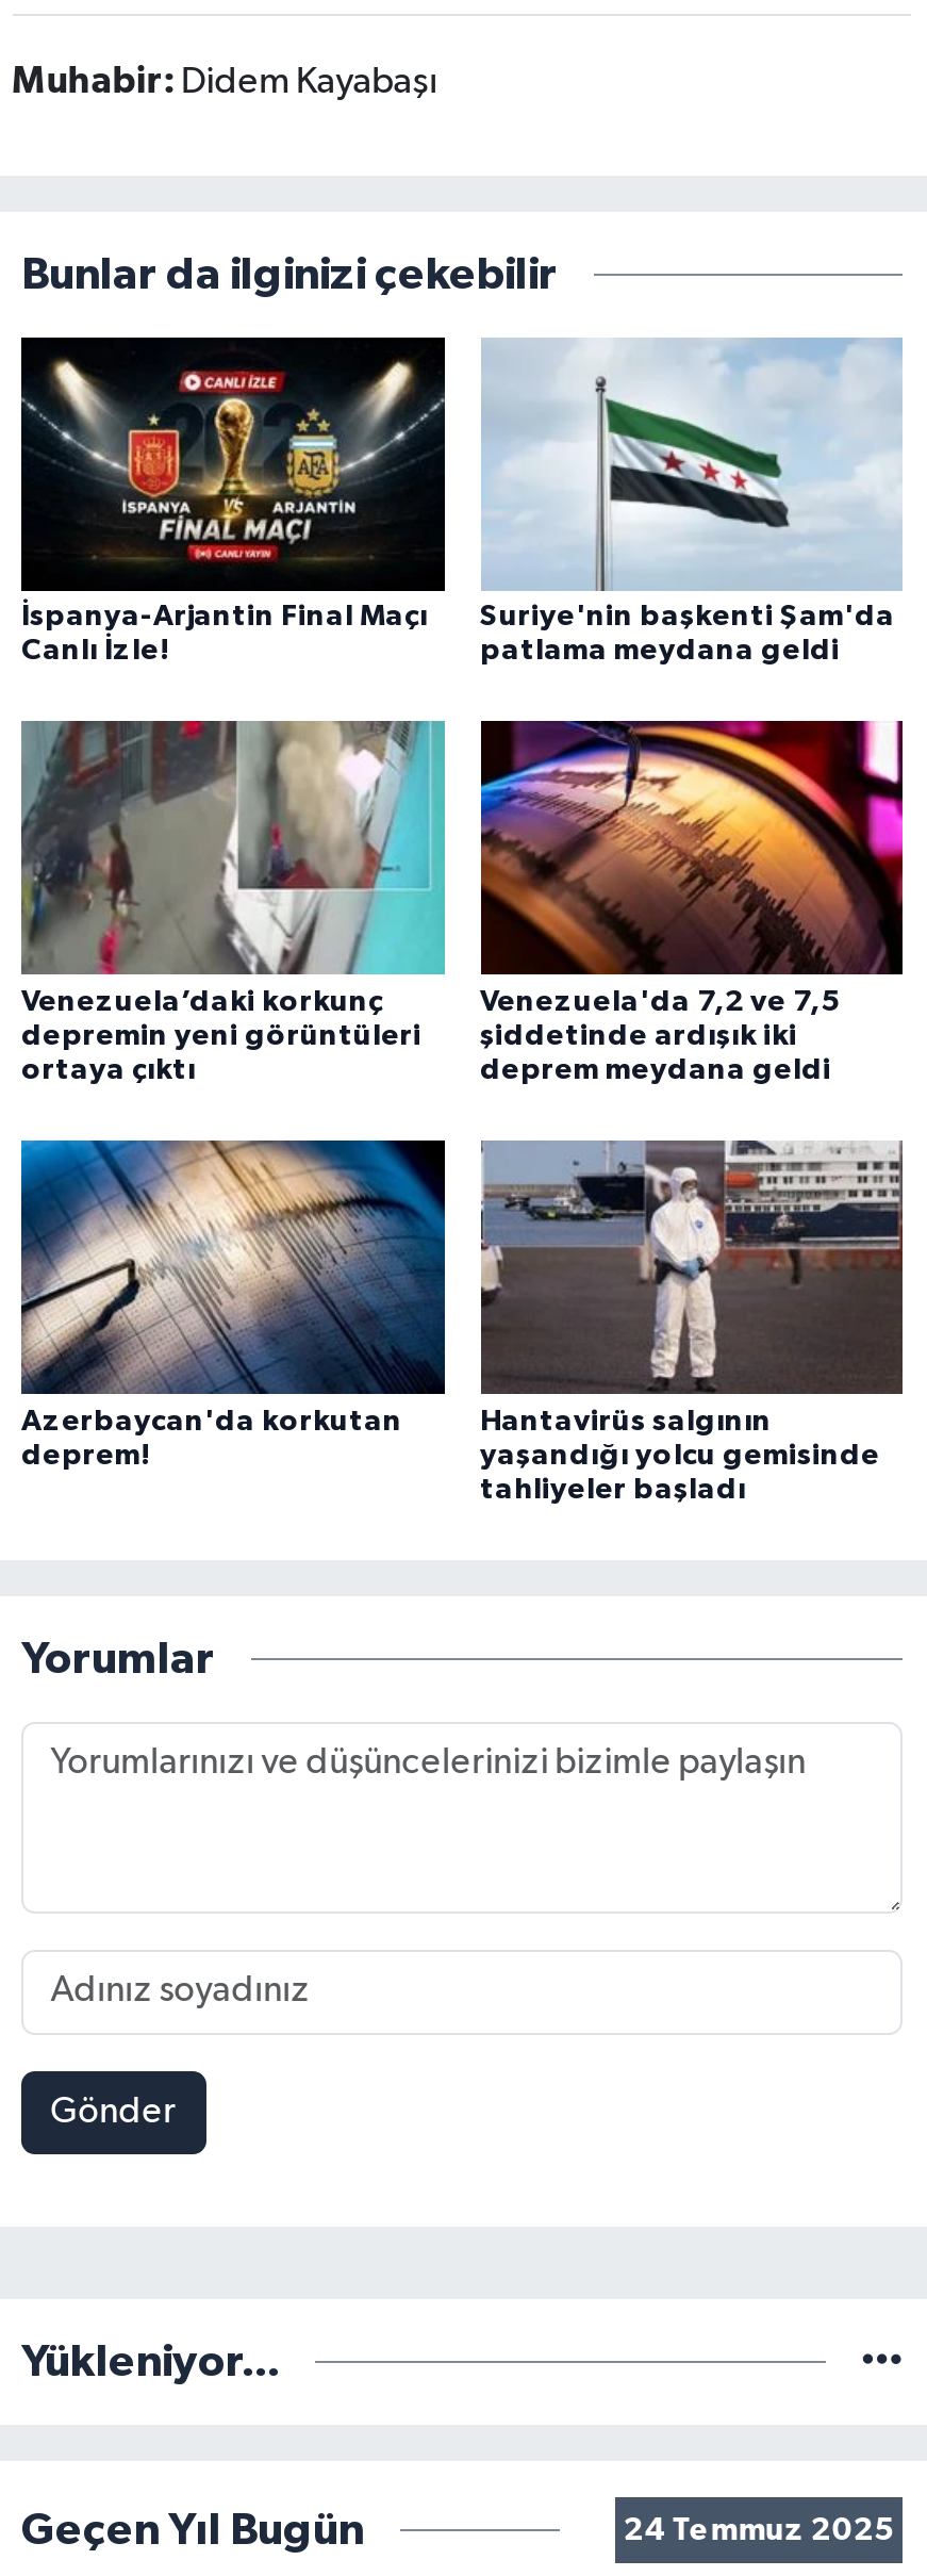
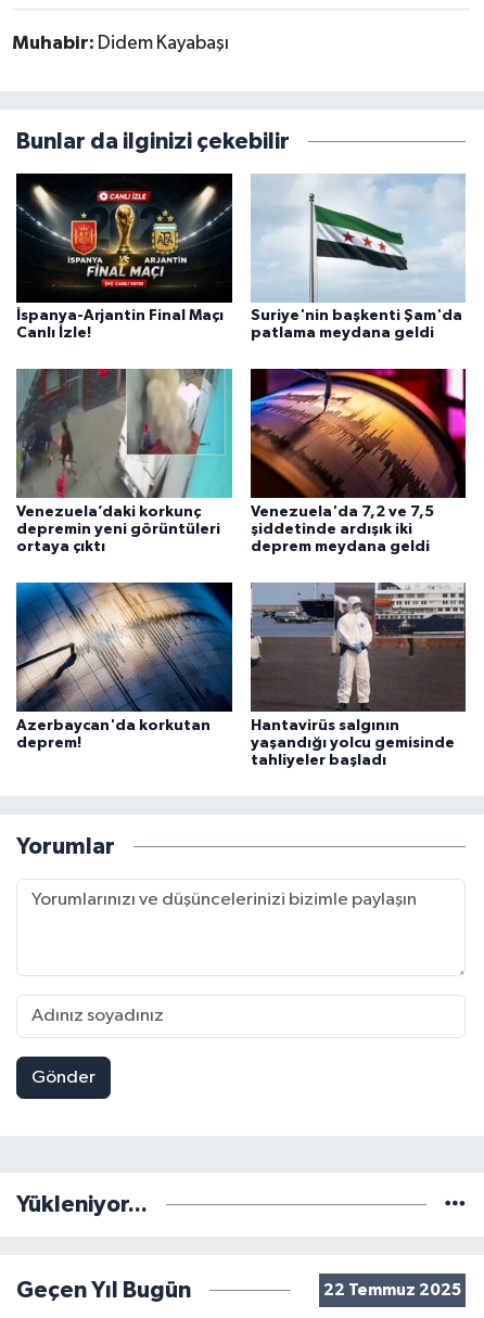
- 24 Temmuz 2025
+ 22 Temmuz 2025
